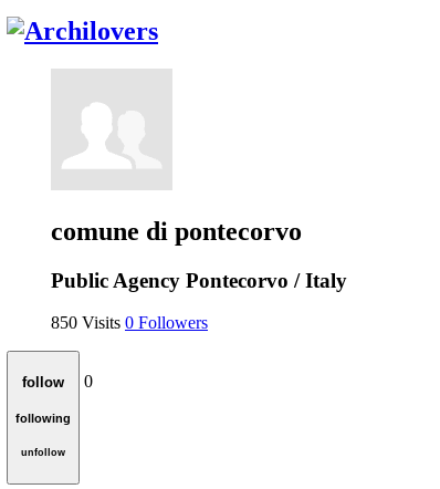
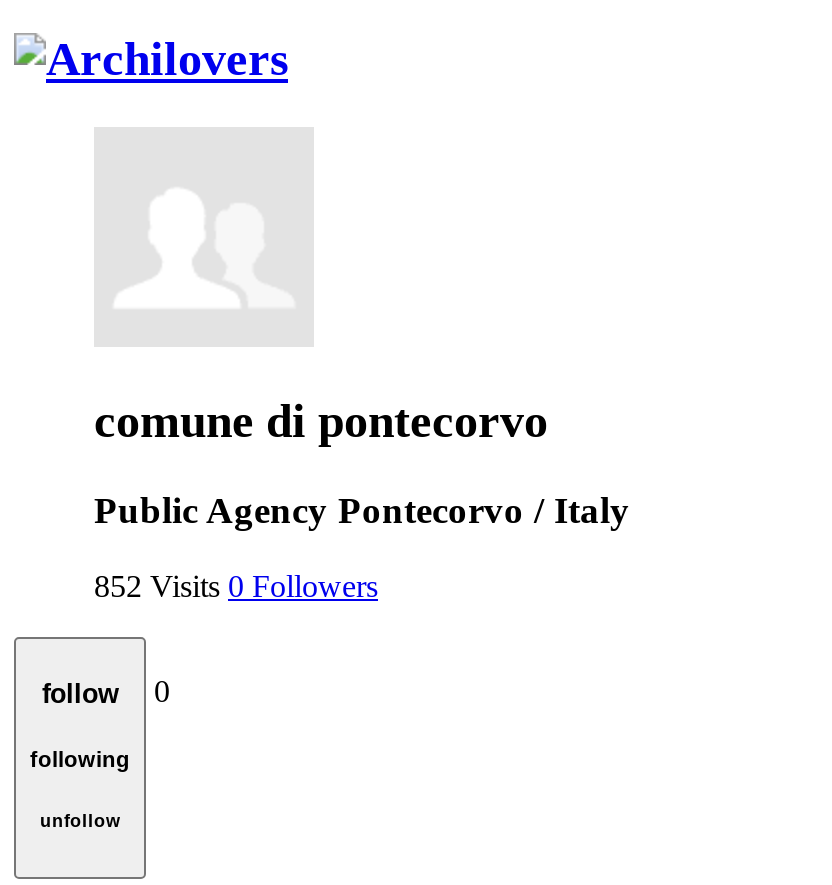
- 850 Visits 0 Followers
+ 852 Visits 0 Followers
